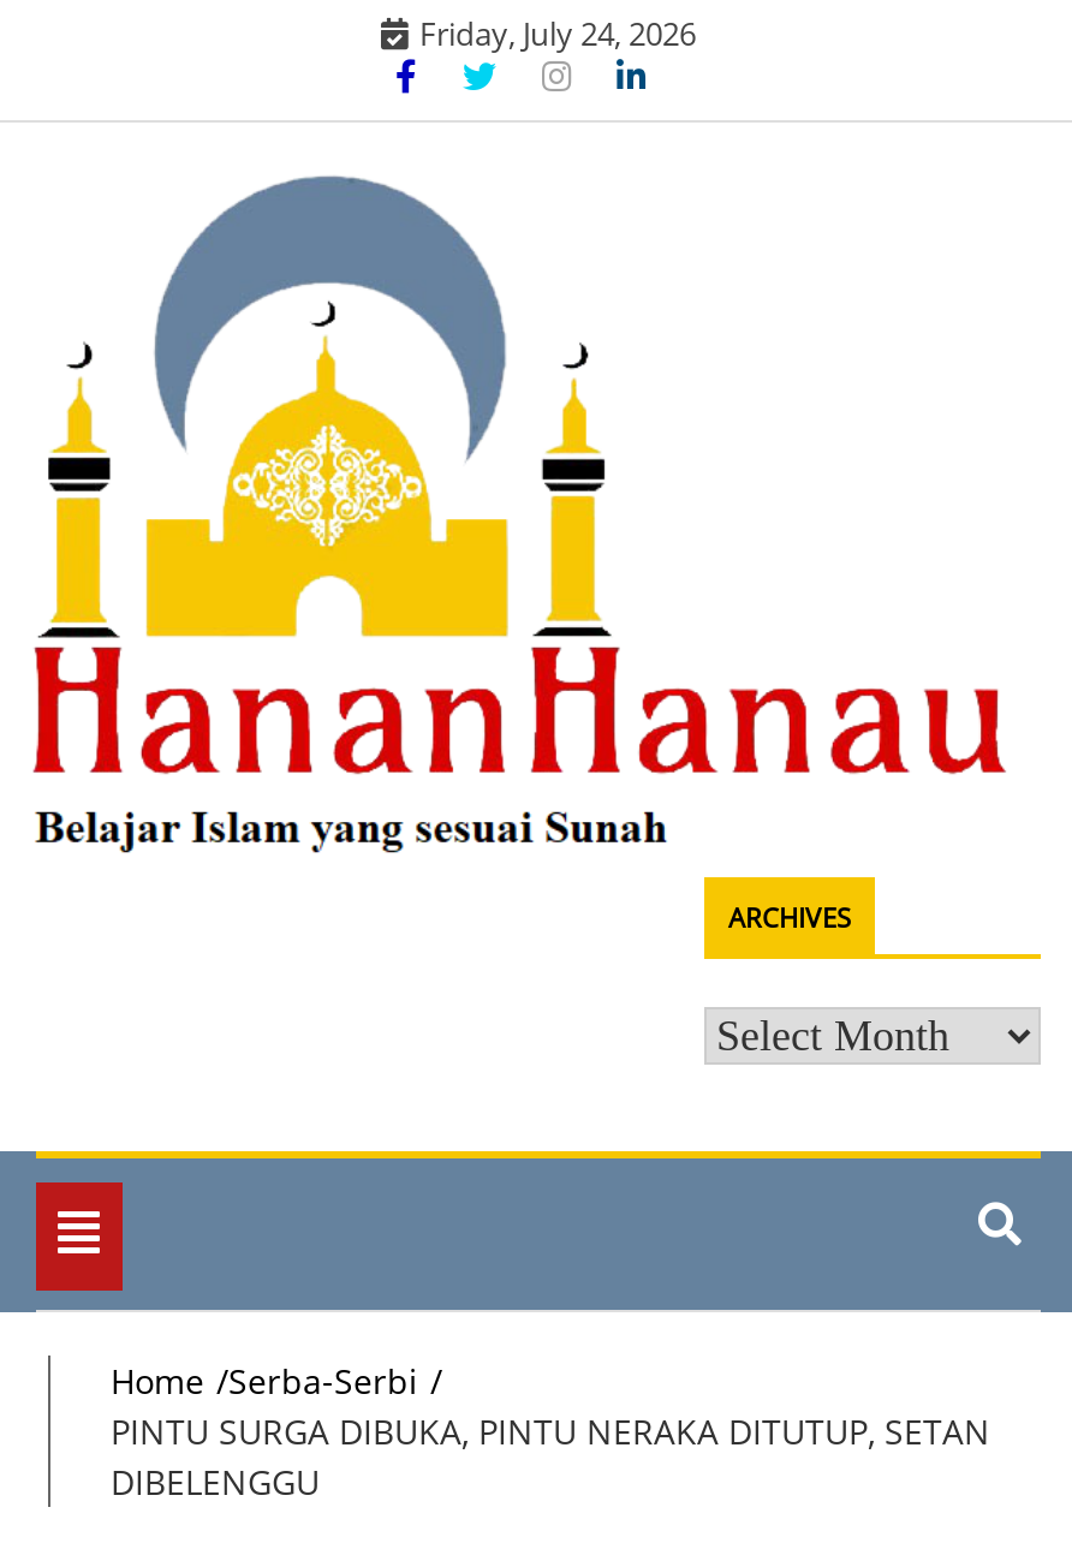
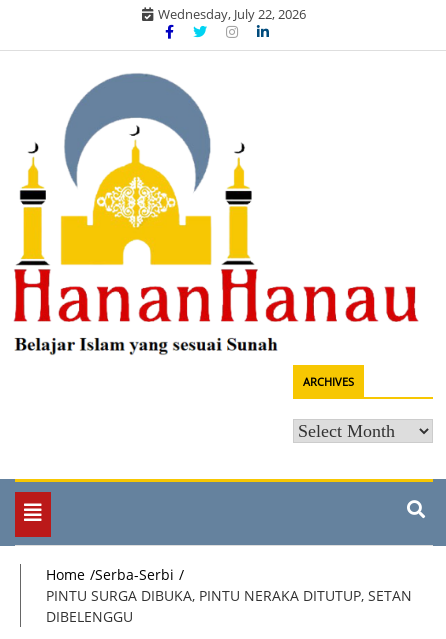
- Friday, July 24, 2026
+ Wednesday, July 22, 2026
